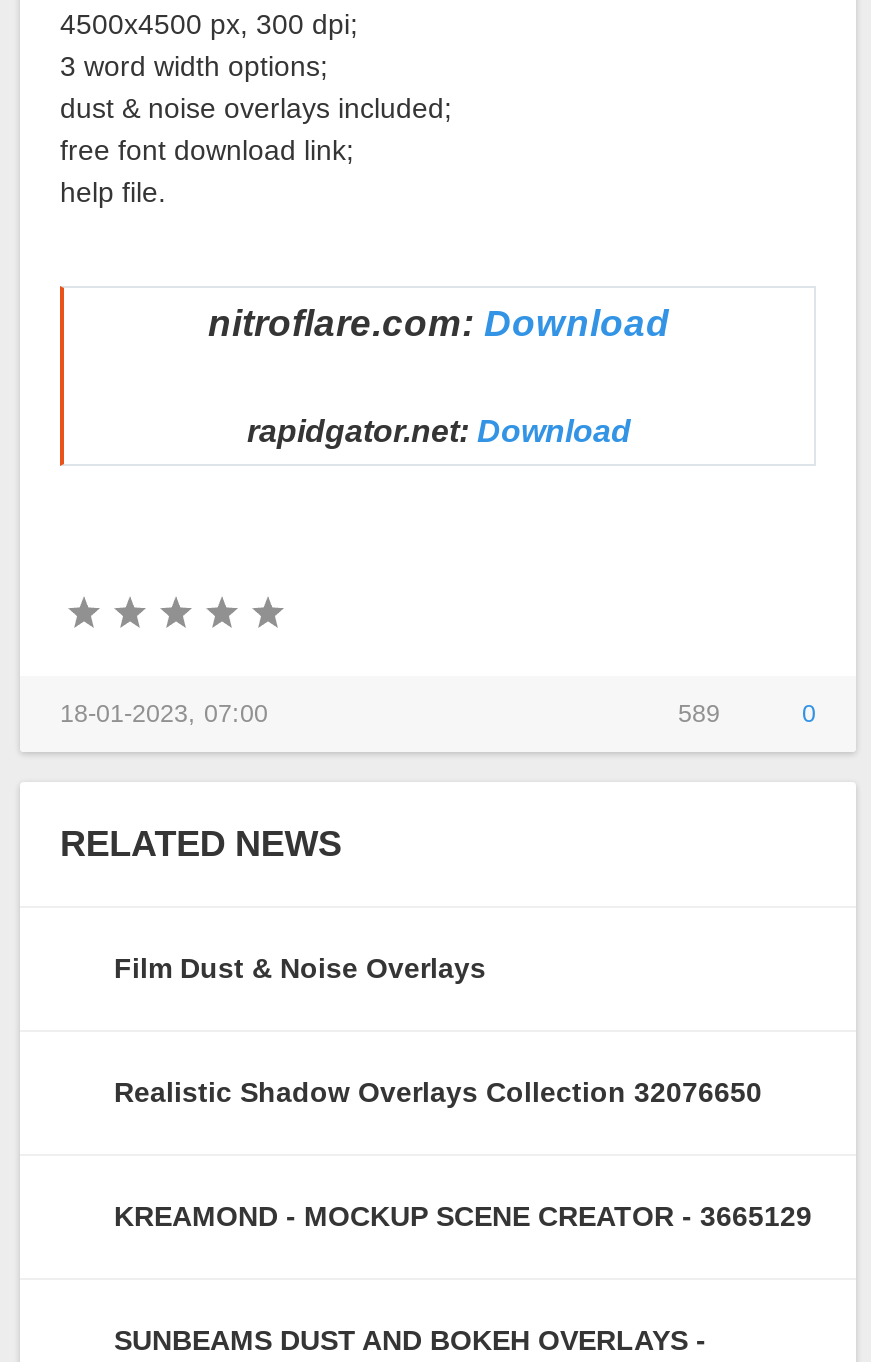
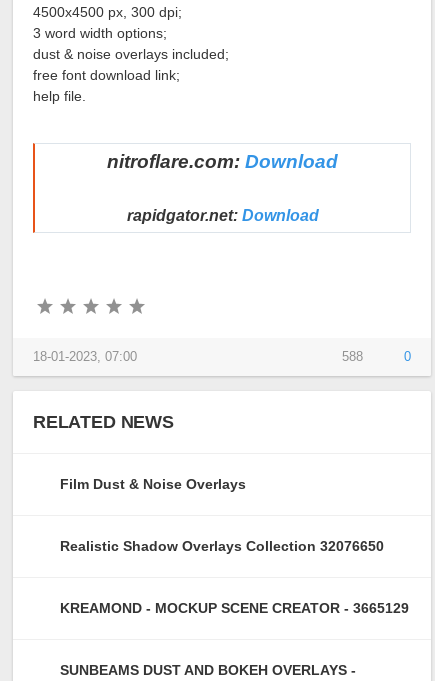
- 589
+ 588
